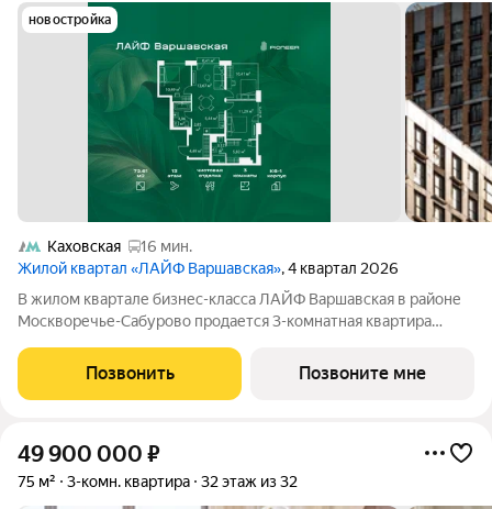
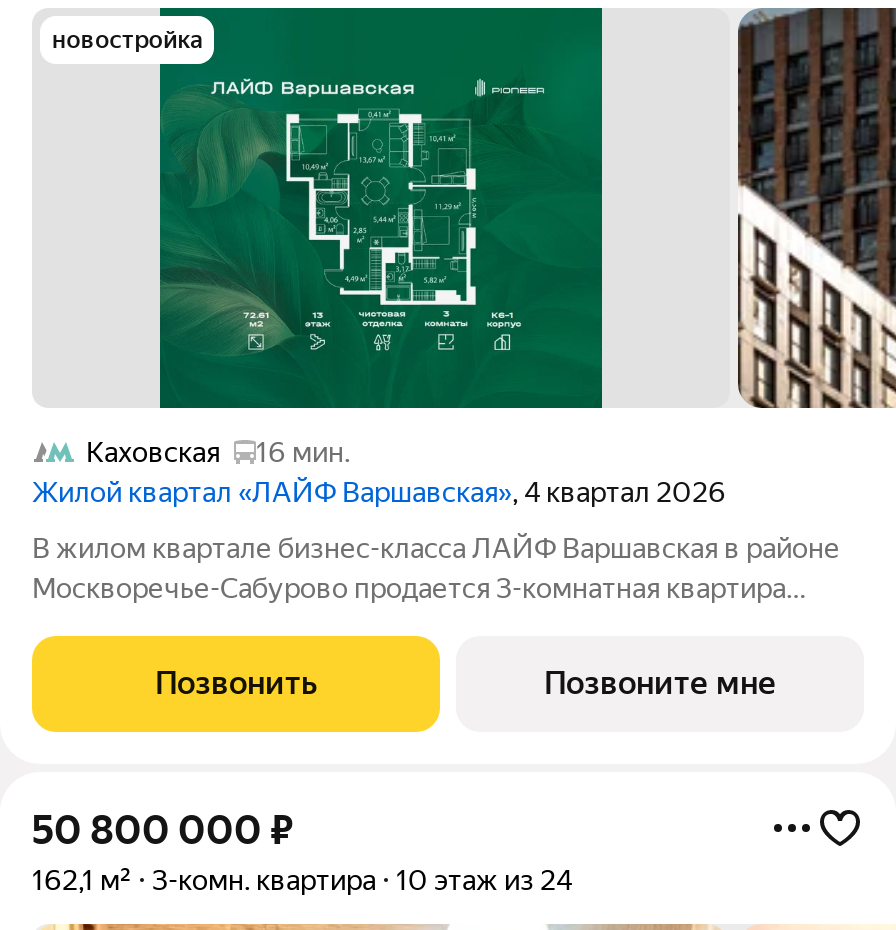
- 49 900 000 ₽
+ 50 800 000 ₽

- 75 м²
+ 162,1 м²

- 32 этаж из 32
+ 10 этаж из 24
